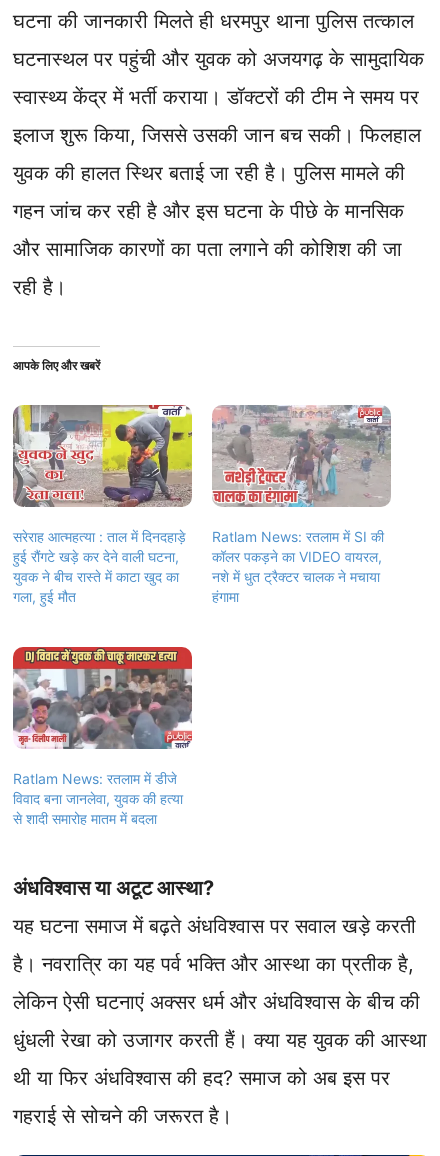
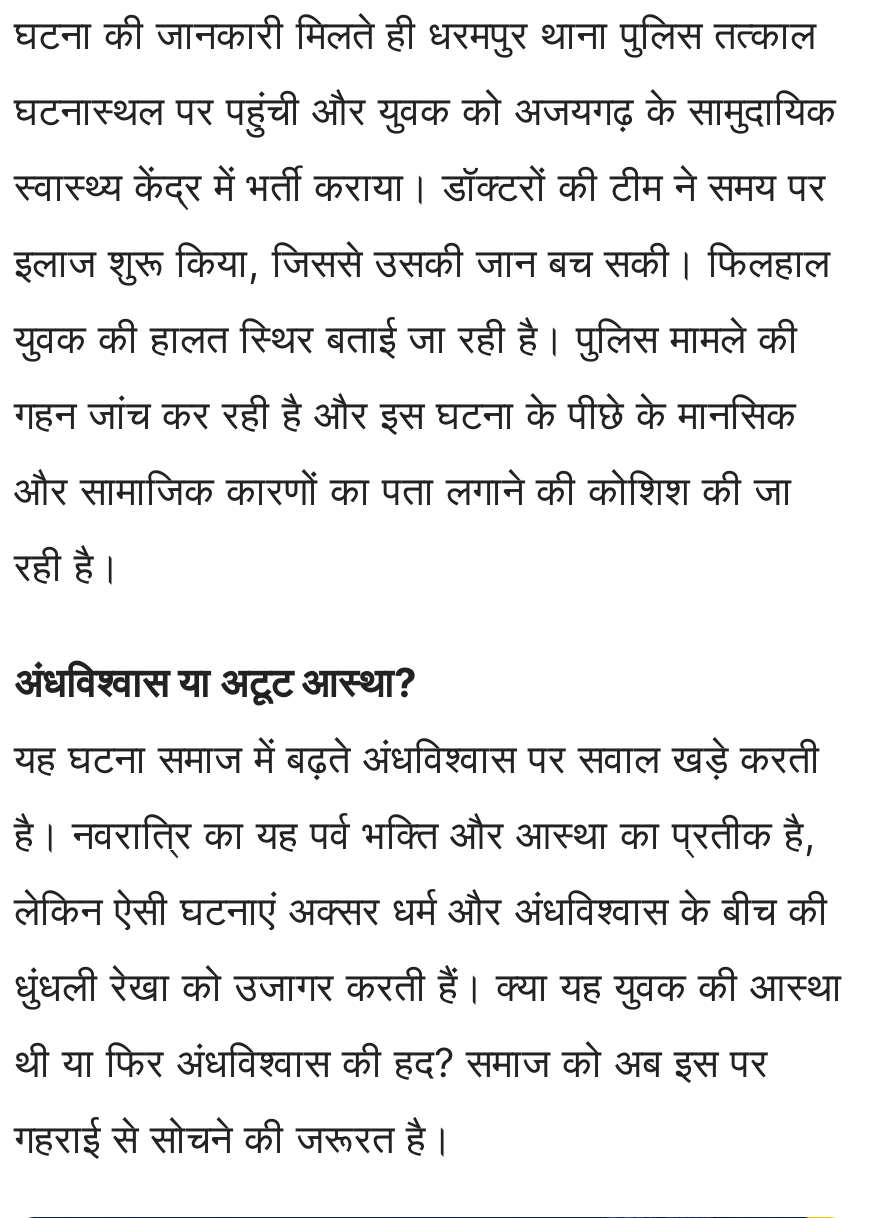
- आपके लिए और खबरें

- [image]
- सरेराह आत्महत्या : ताल में दिनदहाड़े
- हुई रौंगटे खड़े कर देने वाली घटना,
- युवक ने बीच रास्ते में काटा खुद का
- गला, हुई मौत

- [image]
- Ratlam News: रतलाम में SI की
- कॉलर पकड़ने का VIDEO वायरल,
- नशे में धुत ट्रैक्टर चालक ने मचाया
- हंगामा

- [image]
- Ratlam News: रतलाम में डीजे
- विवाद बना जानलेवा, युवक की हत्या
- से शादी समारोह मातम में बदला
